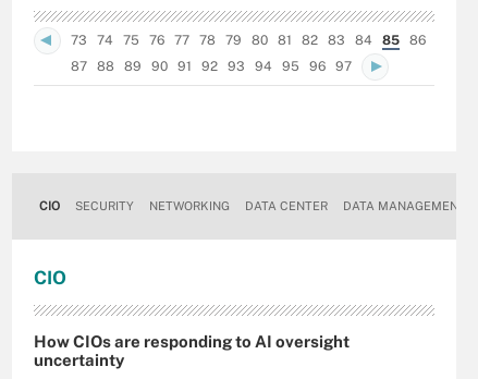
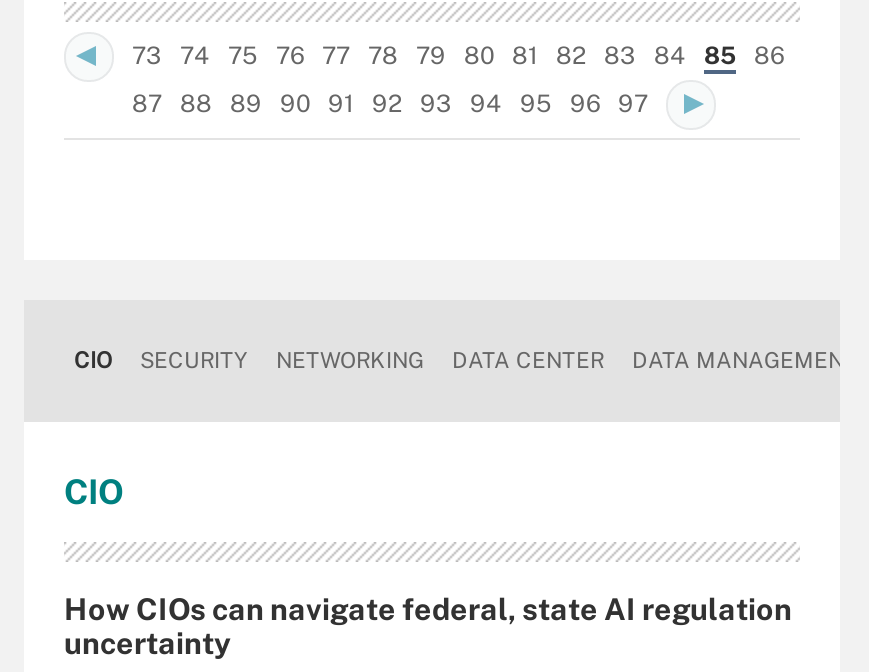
- How CIOs are responding to AI oversight
+ How CIOs can navigate federal, state AI regulation
